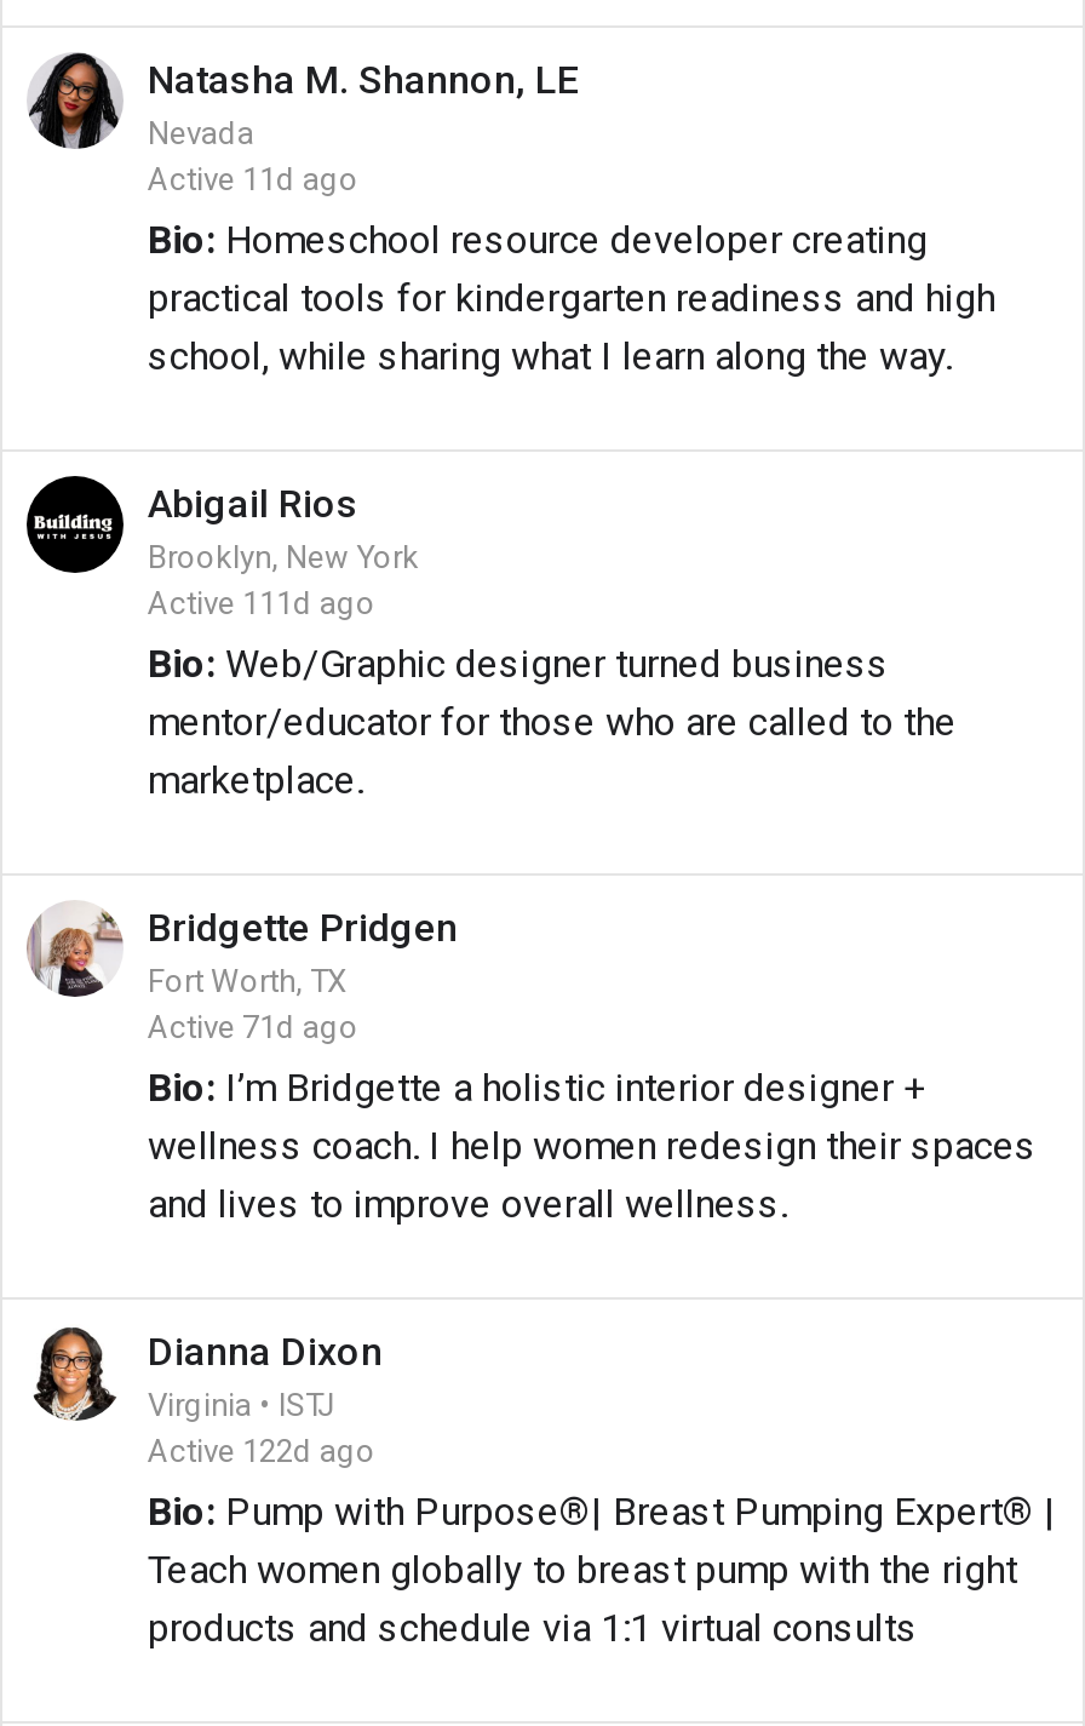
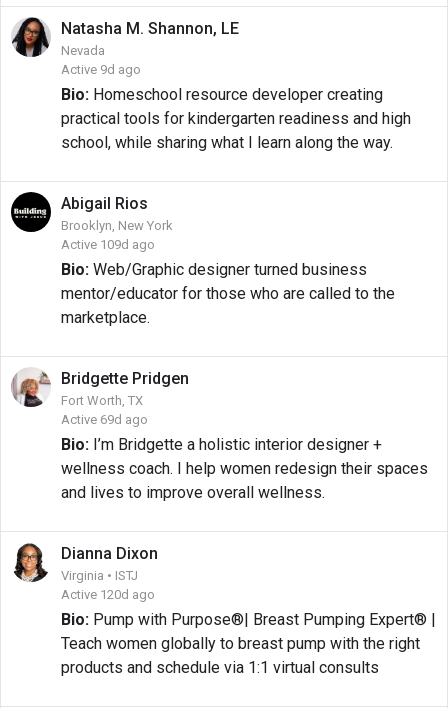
- Active 11d ago
+ Active 9d ago

- Active 111d ago
+ Active 109d ago

- Active 71d ago
+ Active 69d ago

- Active 122d ago
+ Active 120d ago
